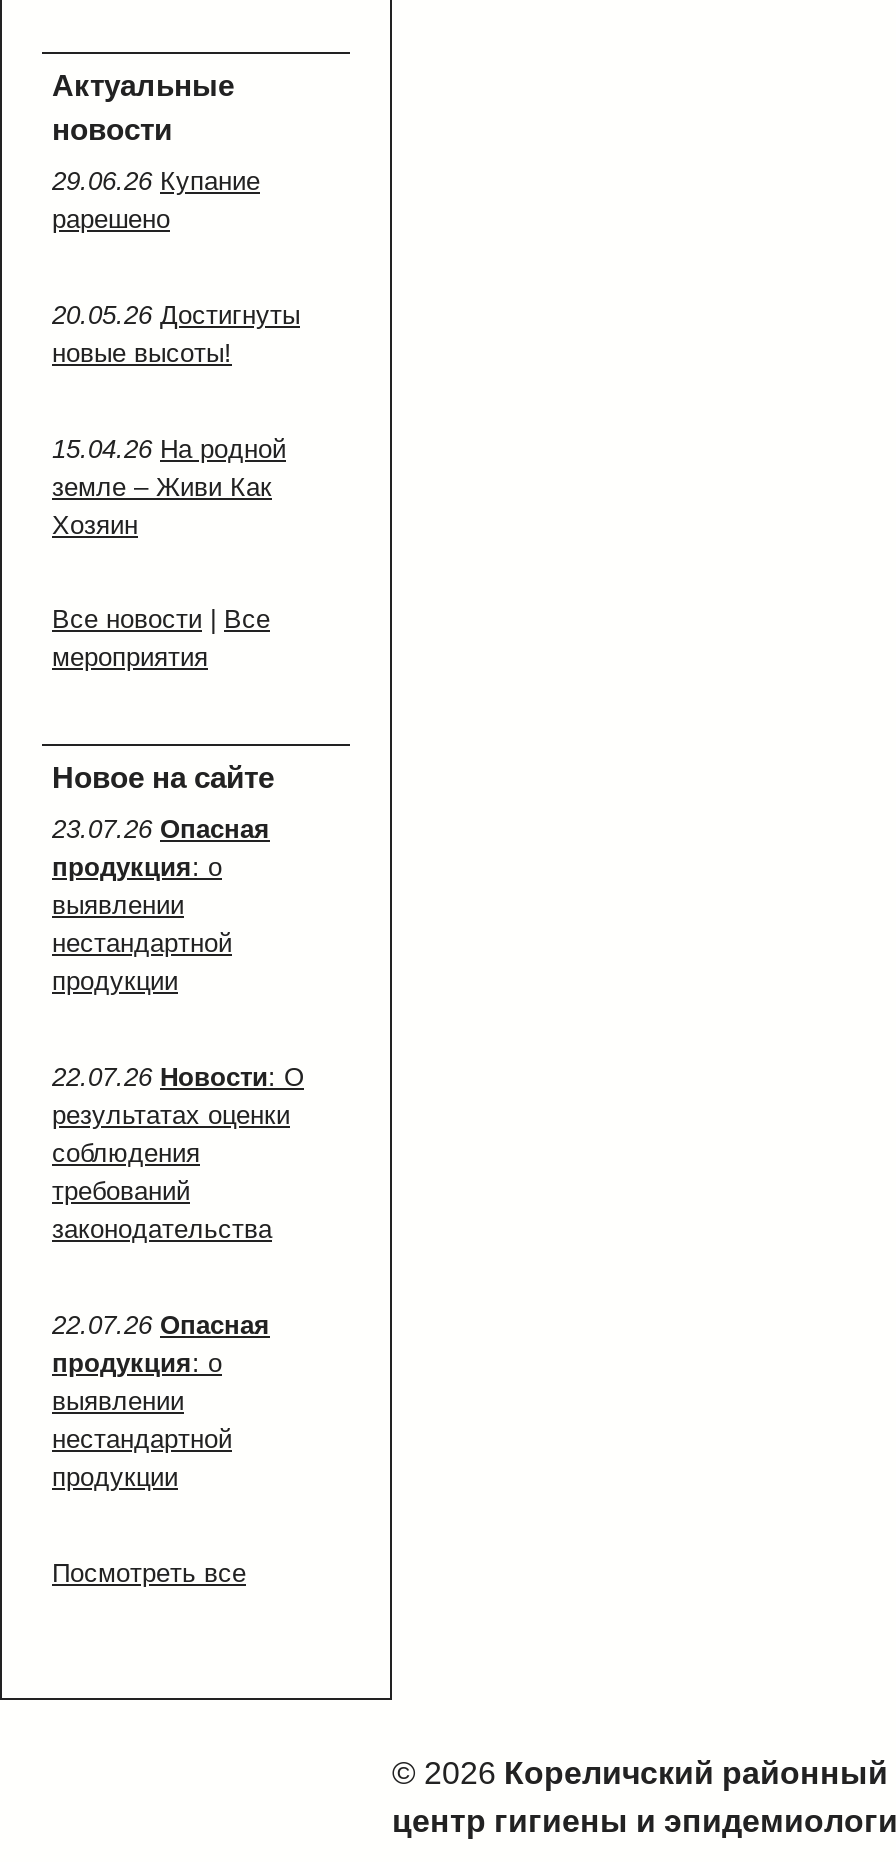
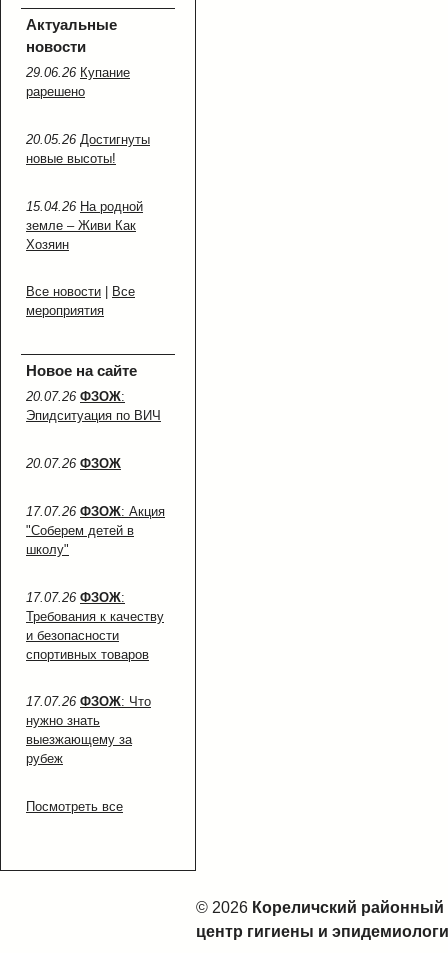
- 23.07.26 Опасная
- продукция: о
- выявлении
- нестандартной
- продукции
- 22.07.26 Новости: О
- результатах оценки
- соблюдения
- требований
- законодательства
- 22.07.26 Опасная
- продукция: о
- выявлении
- нестандартной
- продукции
+ 20.07.26 ФЗОЖ:
+ Эпидситуация по ВИЧ
+ 20.07.26 ФЗОЖ
+ 17.07.26 ФЗОЖ: Акция
+ "Соберем детей в
+ школу"
+ 17.07.26 ФЗОЖ:
+ Требования к качеству
+ и безопасности
+ спортивных товаров
+ 17.07.26 ФЗОЖ: Что
+ нужно знать
+ выезжающему за
+ рубеж
